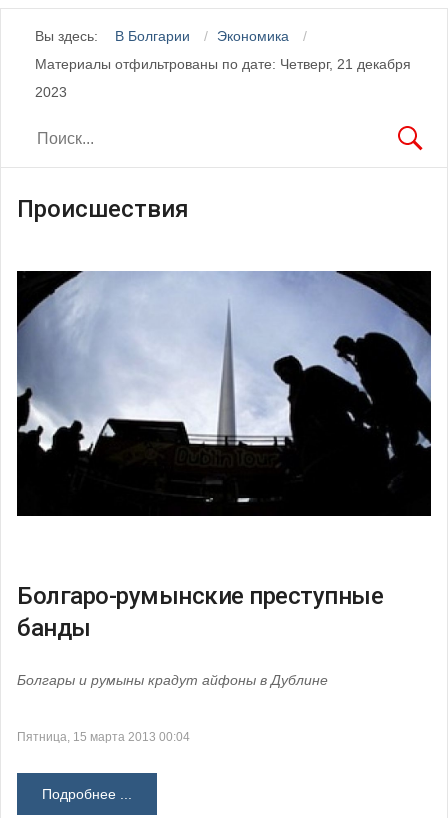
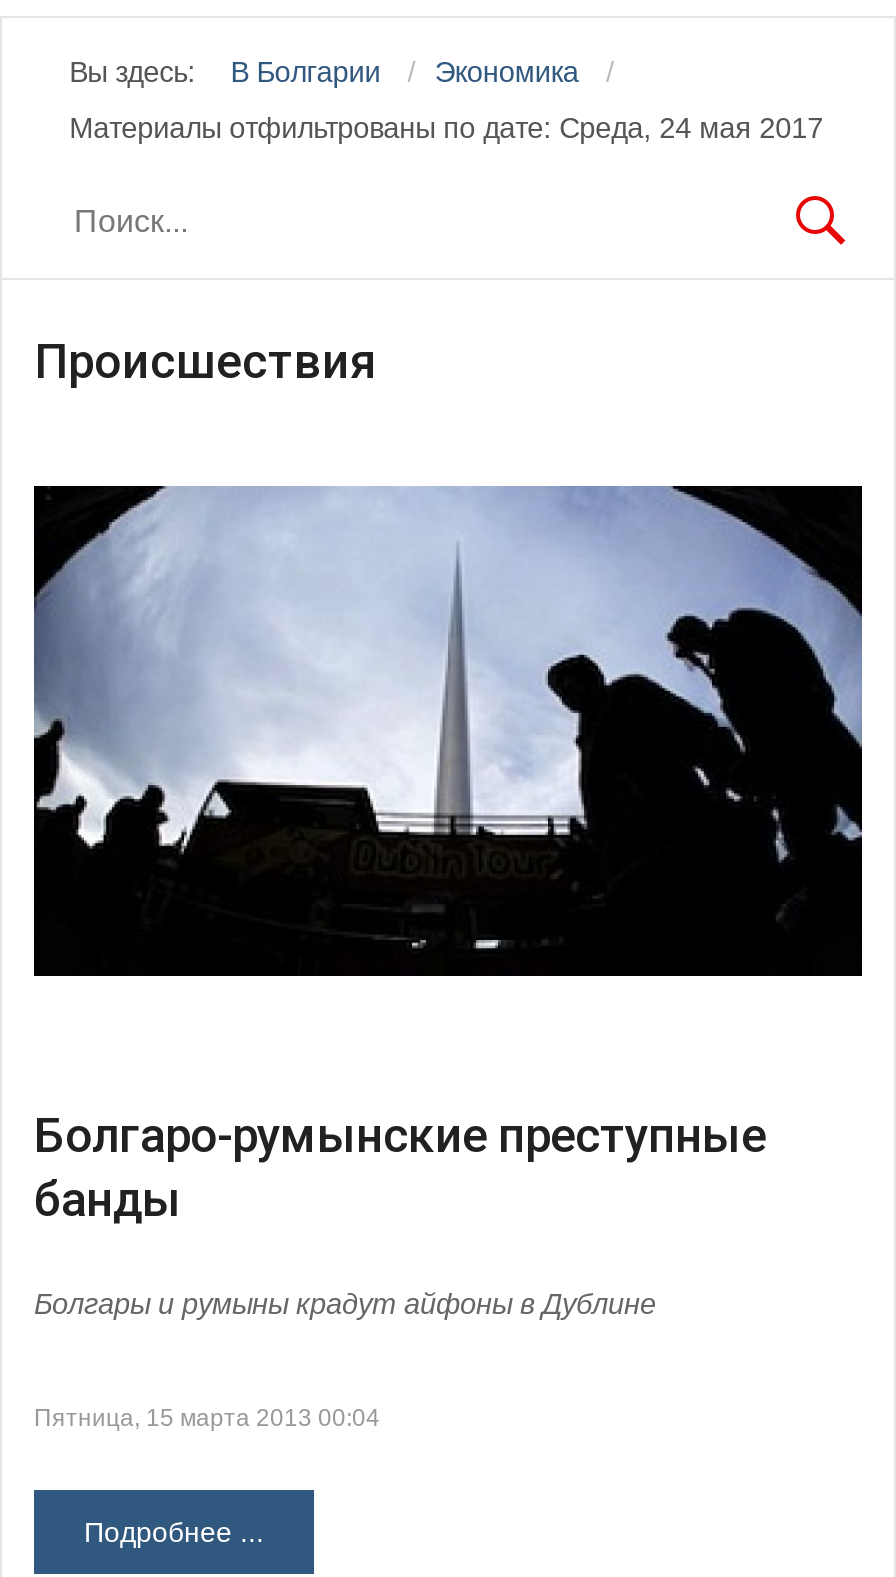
- Материалы отфильтрованы по дате: Четверг, 21 декабря
- 2023
+ Материалы отфильтрованы по дате: Среда, 24 мая 2017
